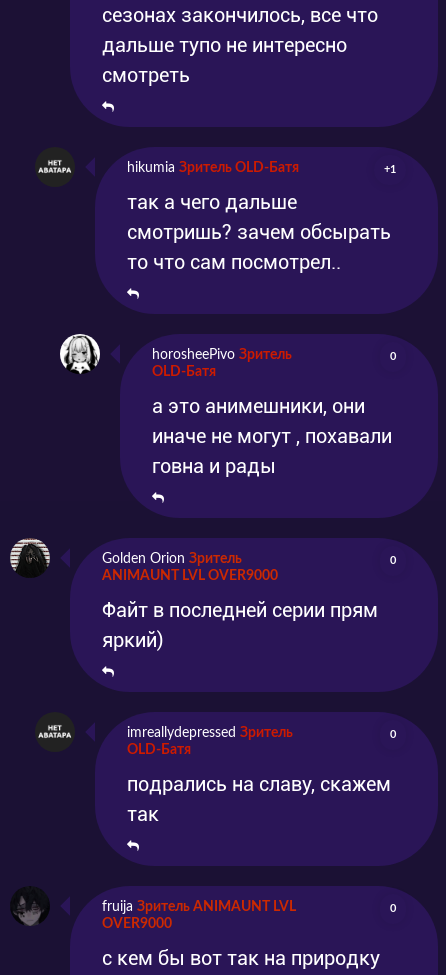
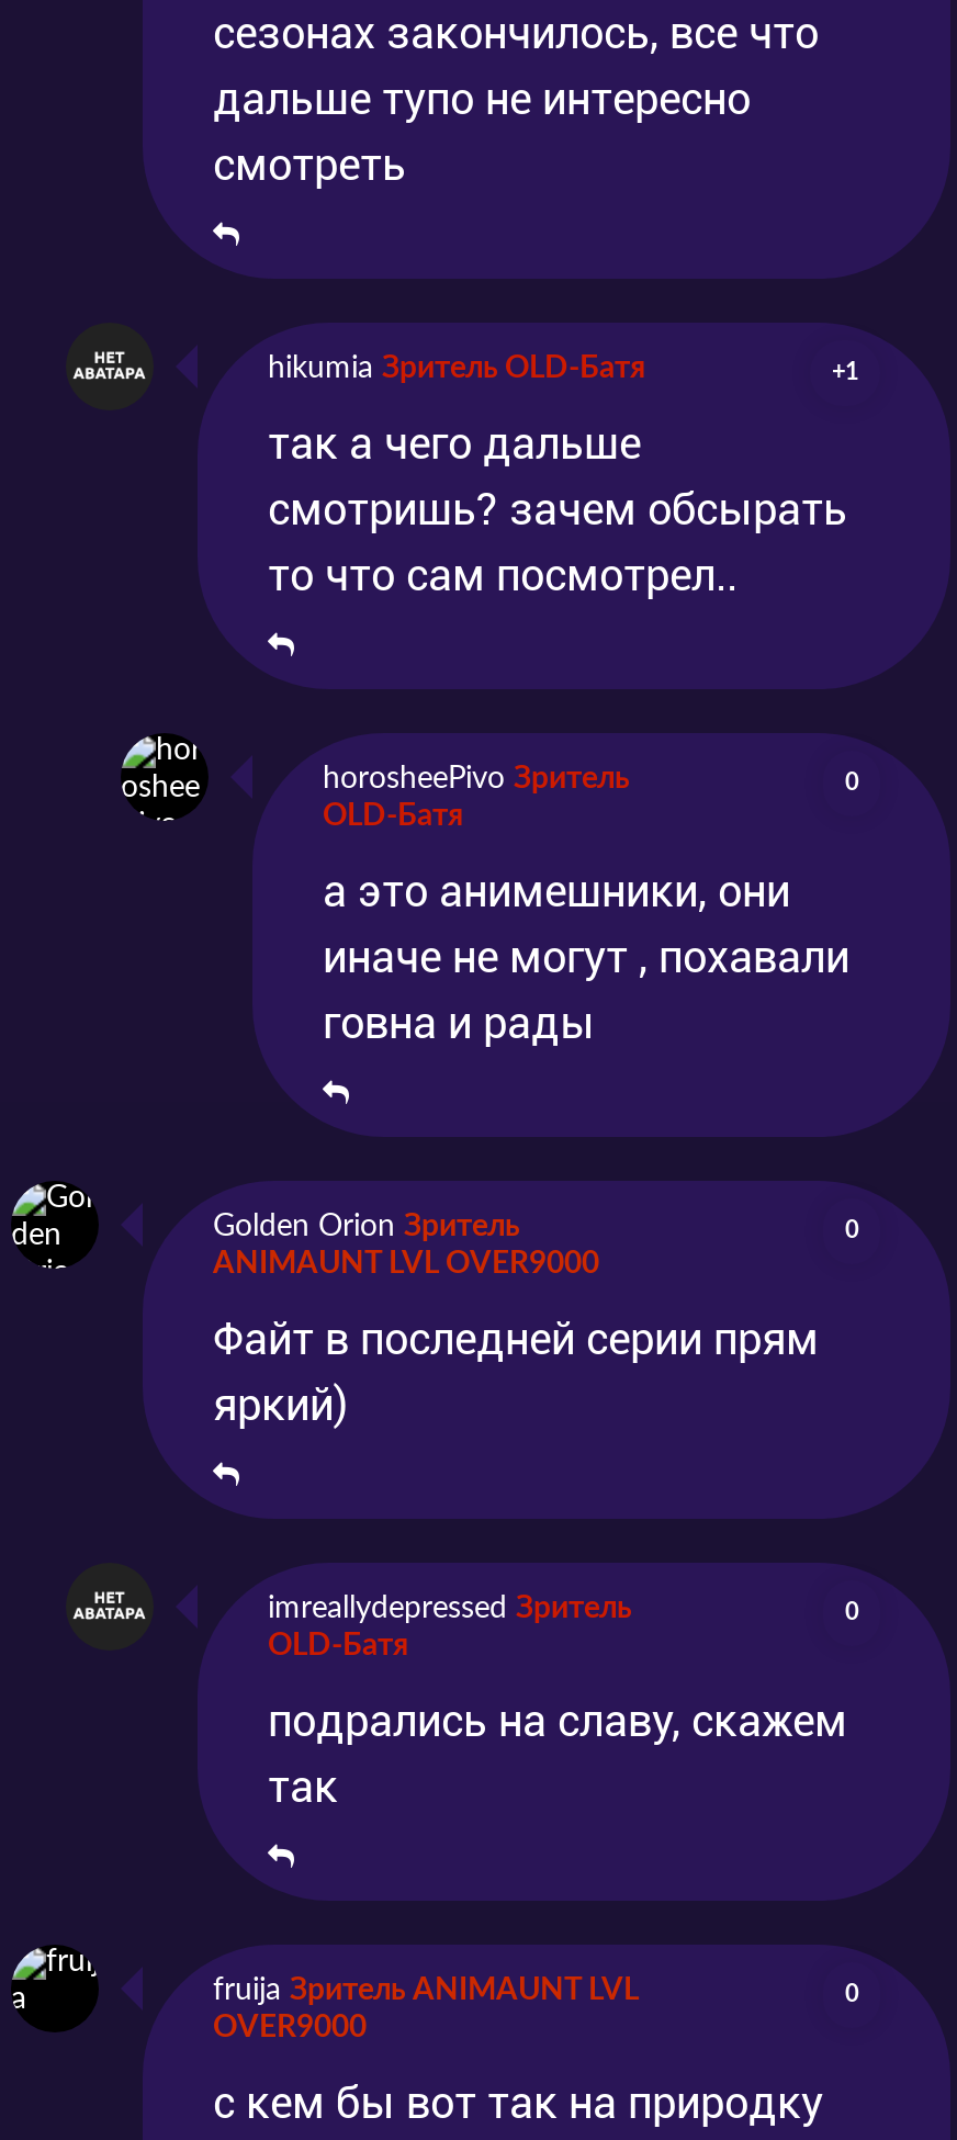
- [image]
+ [image]

- [image]
+ [image]

- [image]
+ [image]
